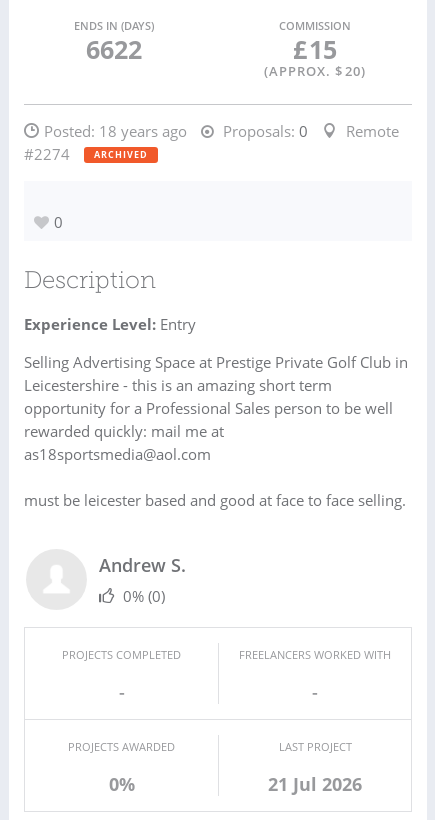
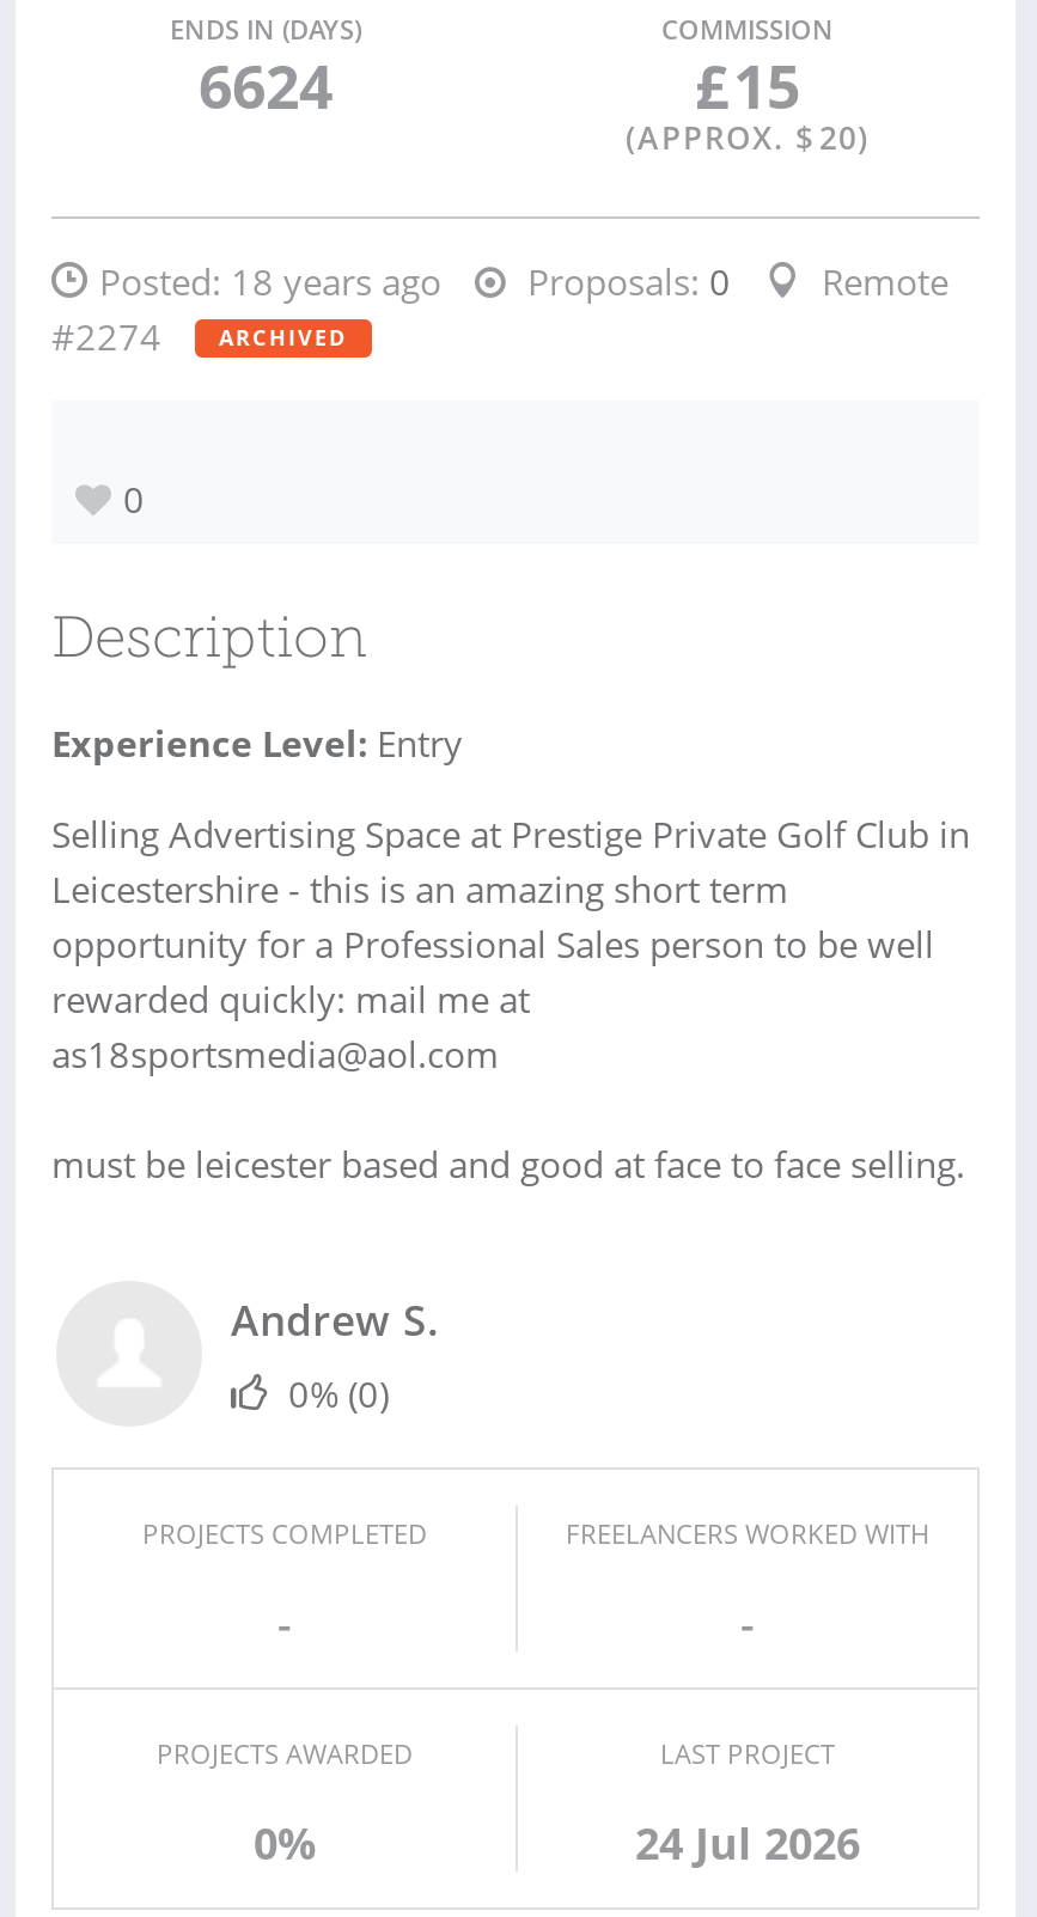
- 6622
+ 6624

- 21 Jul 2026
+ 24 Jul 2026
